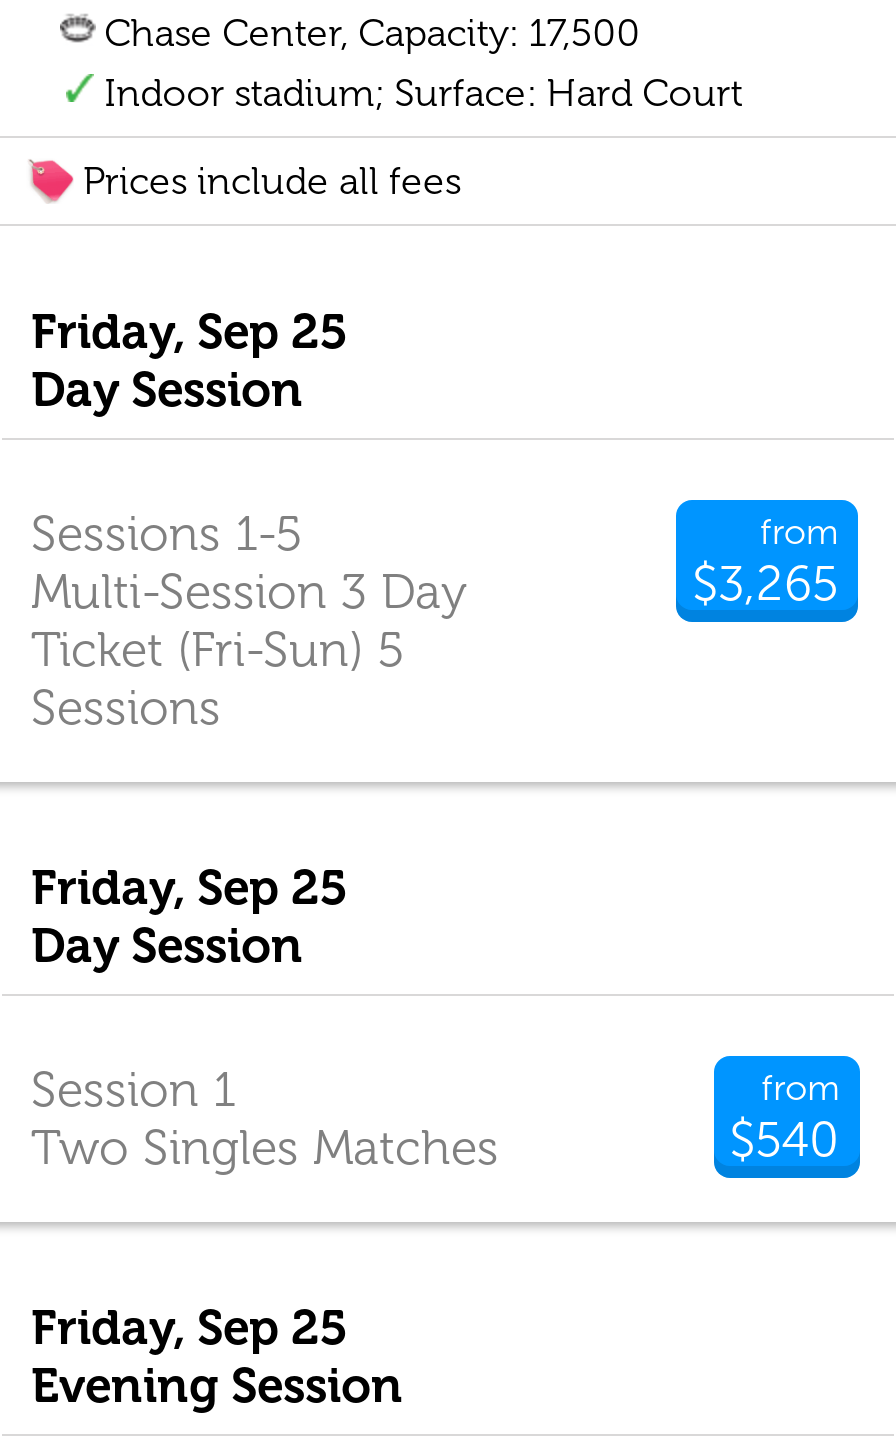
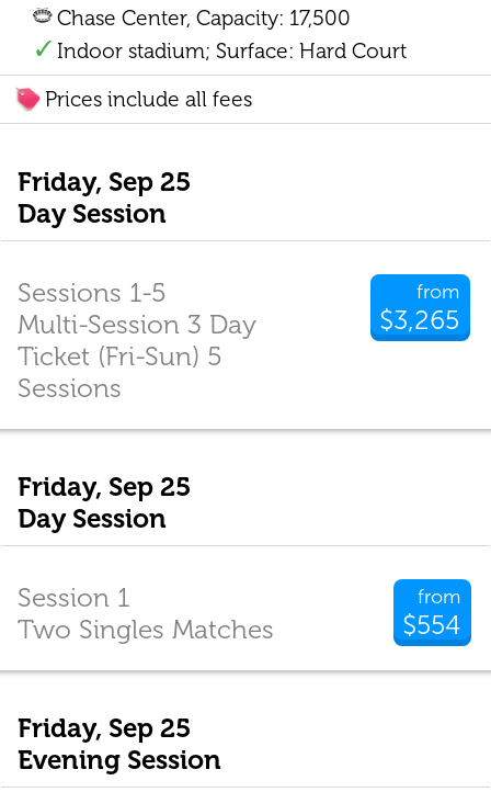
- $540
+ $554
